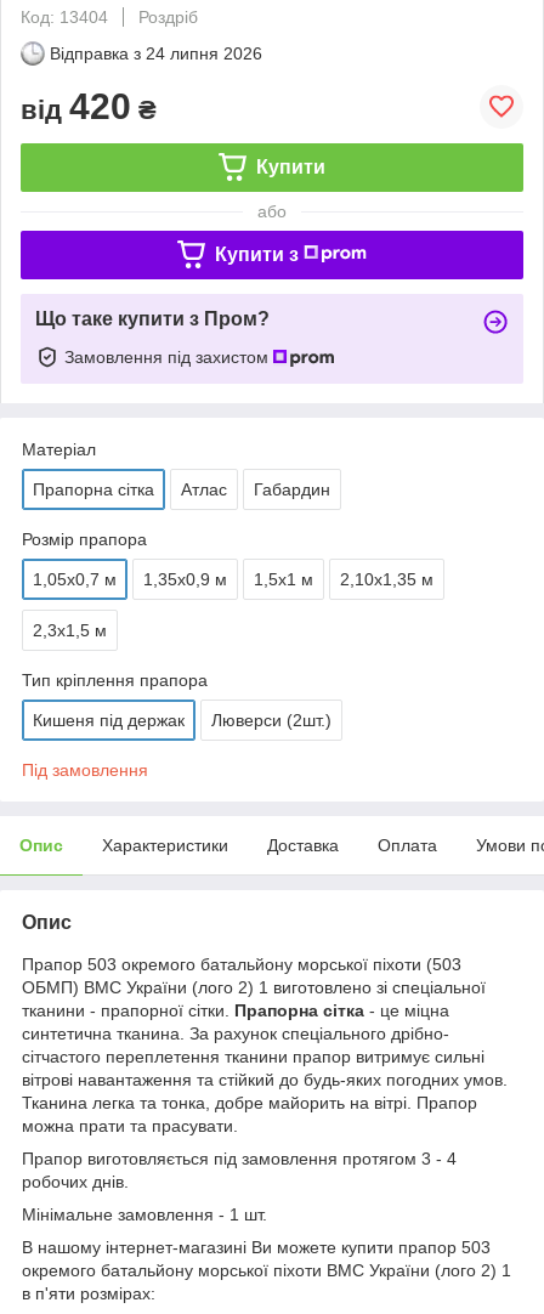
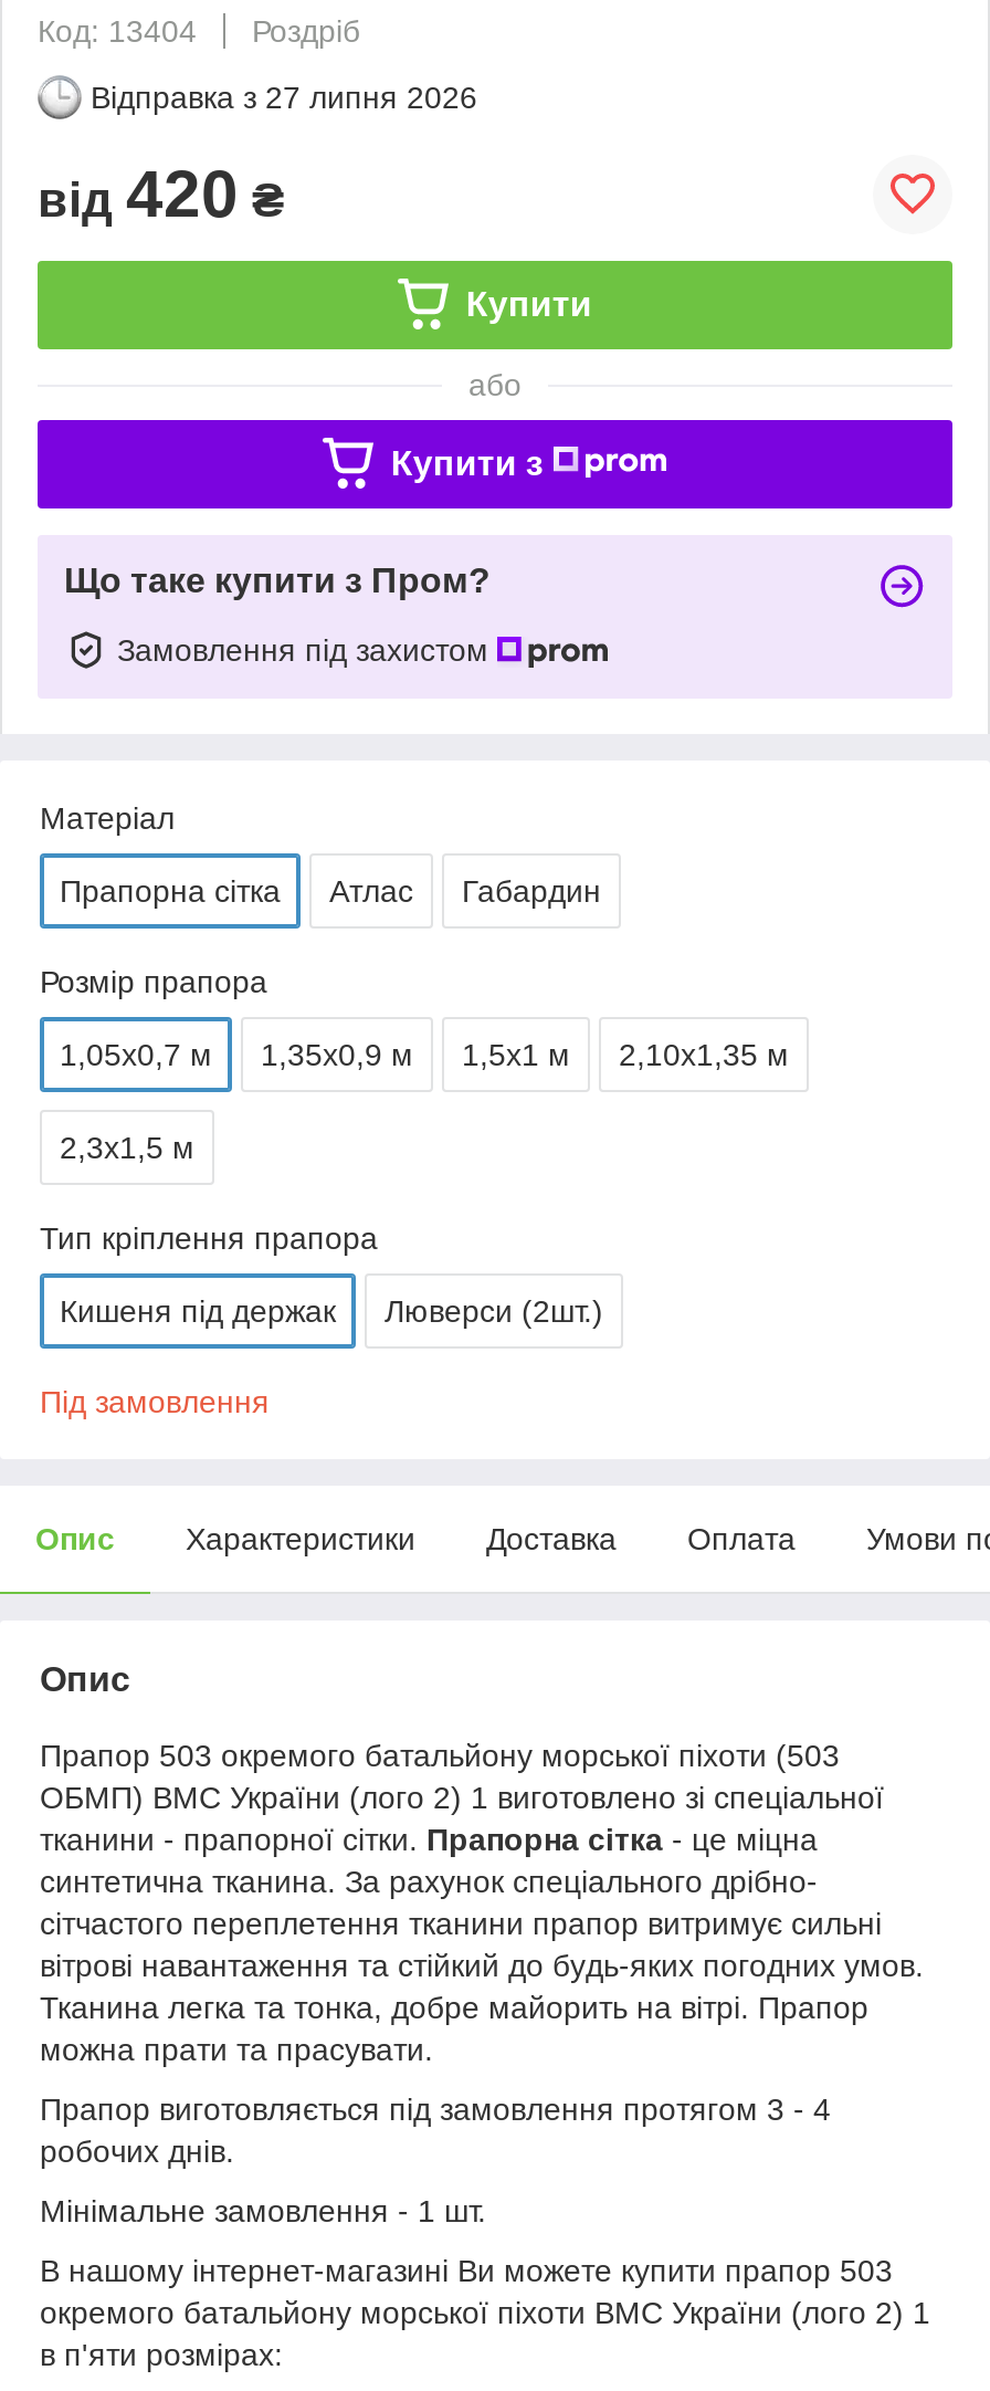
- Відправка з 24 липня 2026
+ Відправка з 27 липня 2026
